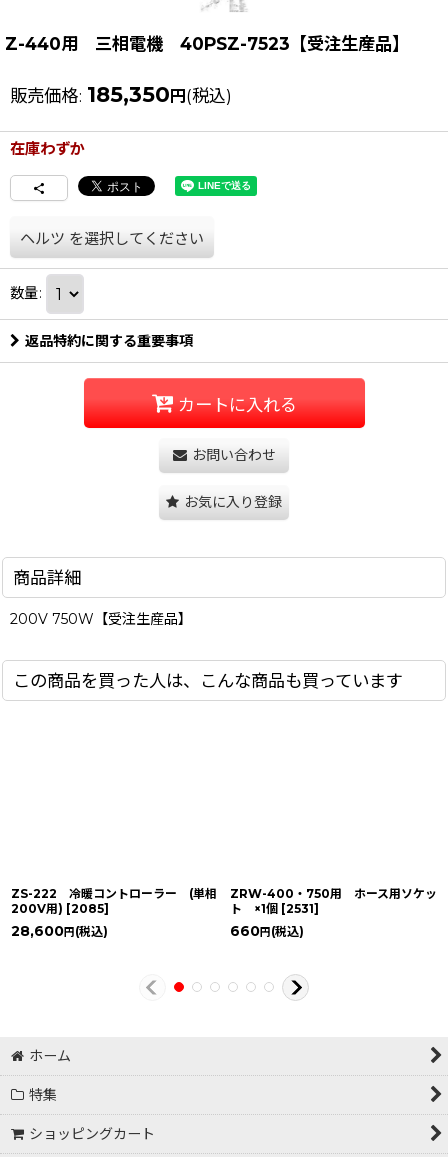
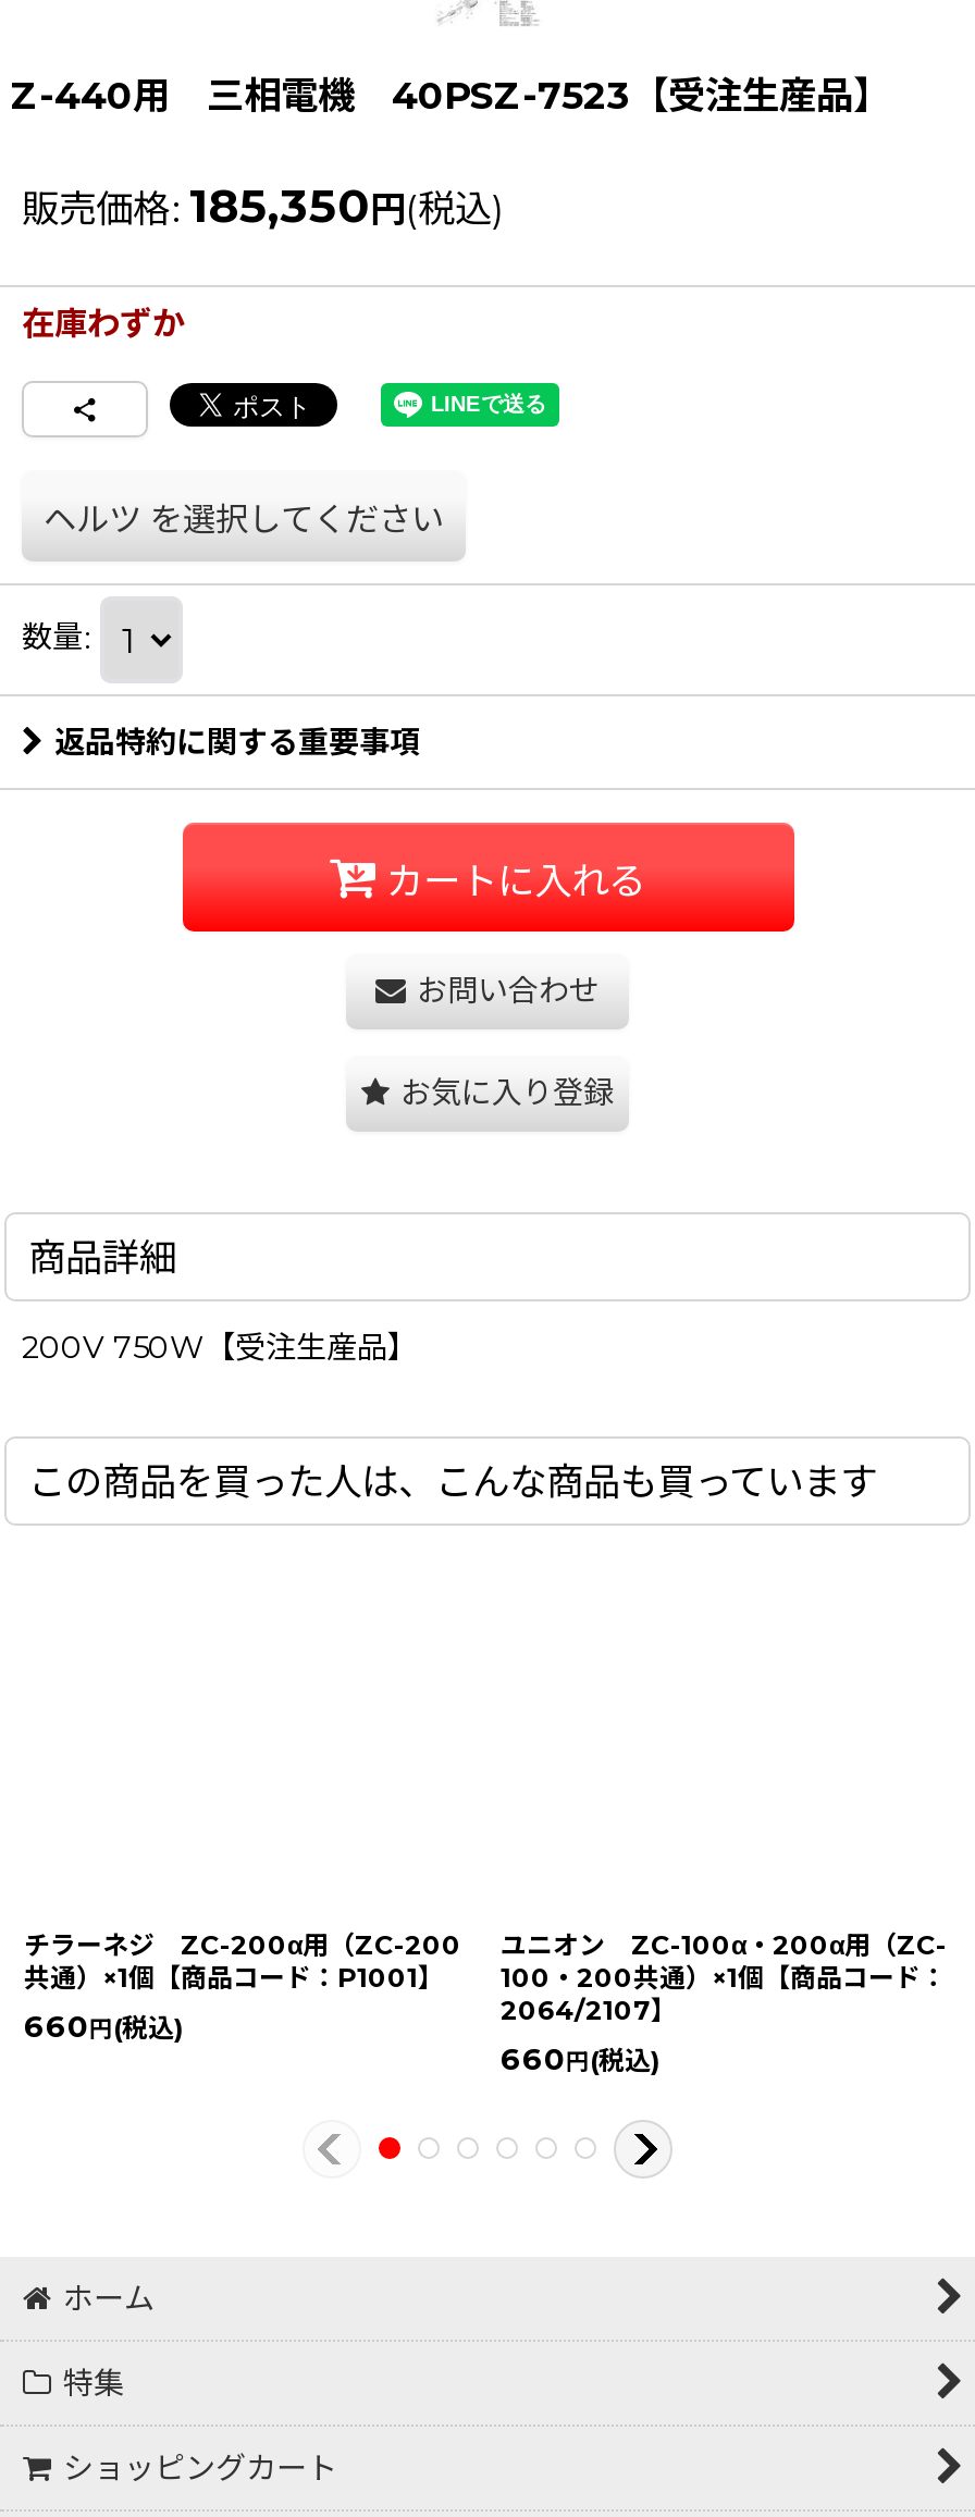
- ZS-222 冷暖コントローラー (単相
- 200V用) [2085]
- 28,600円(税込)
+ チラーネジ ZC-200α用（ZC-200
+ 共通）×1個【商品コード：P1001】
+ 660円(税込)

- ZRW-400・750用 ホース用ソケッ
- ト ×1個 [2531]
+ ユニオン ZC-100α・200α用（ZC-
+ 100・200共通）×1個【商品コード：
+ 2064/2107】
